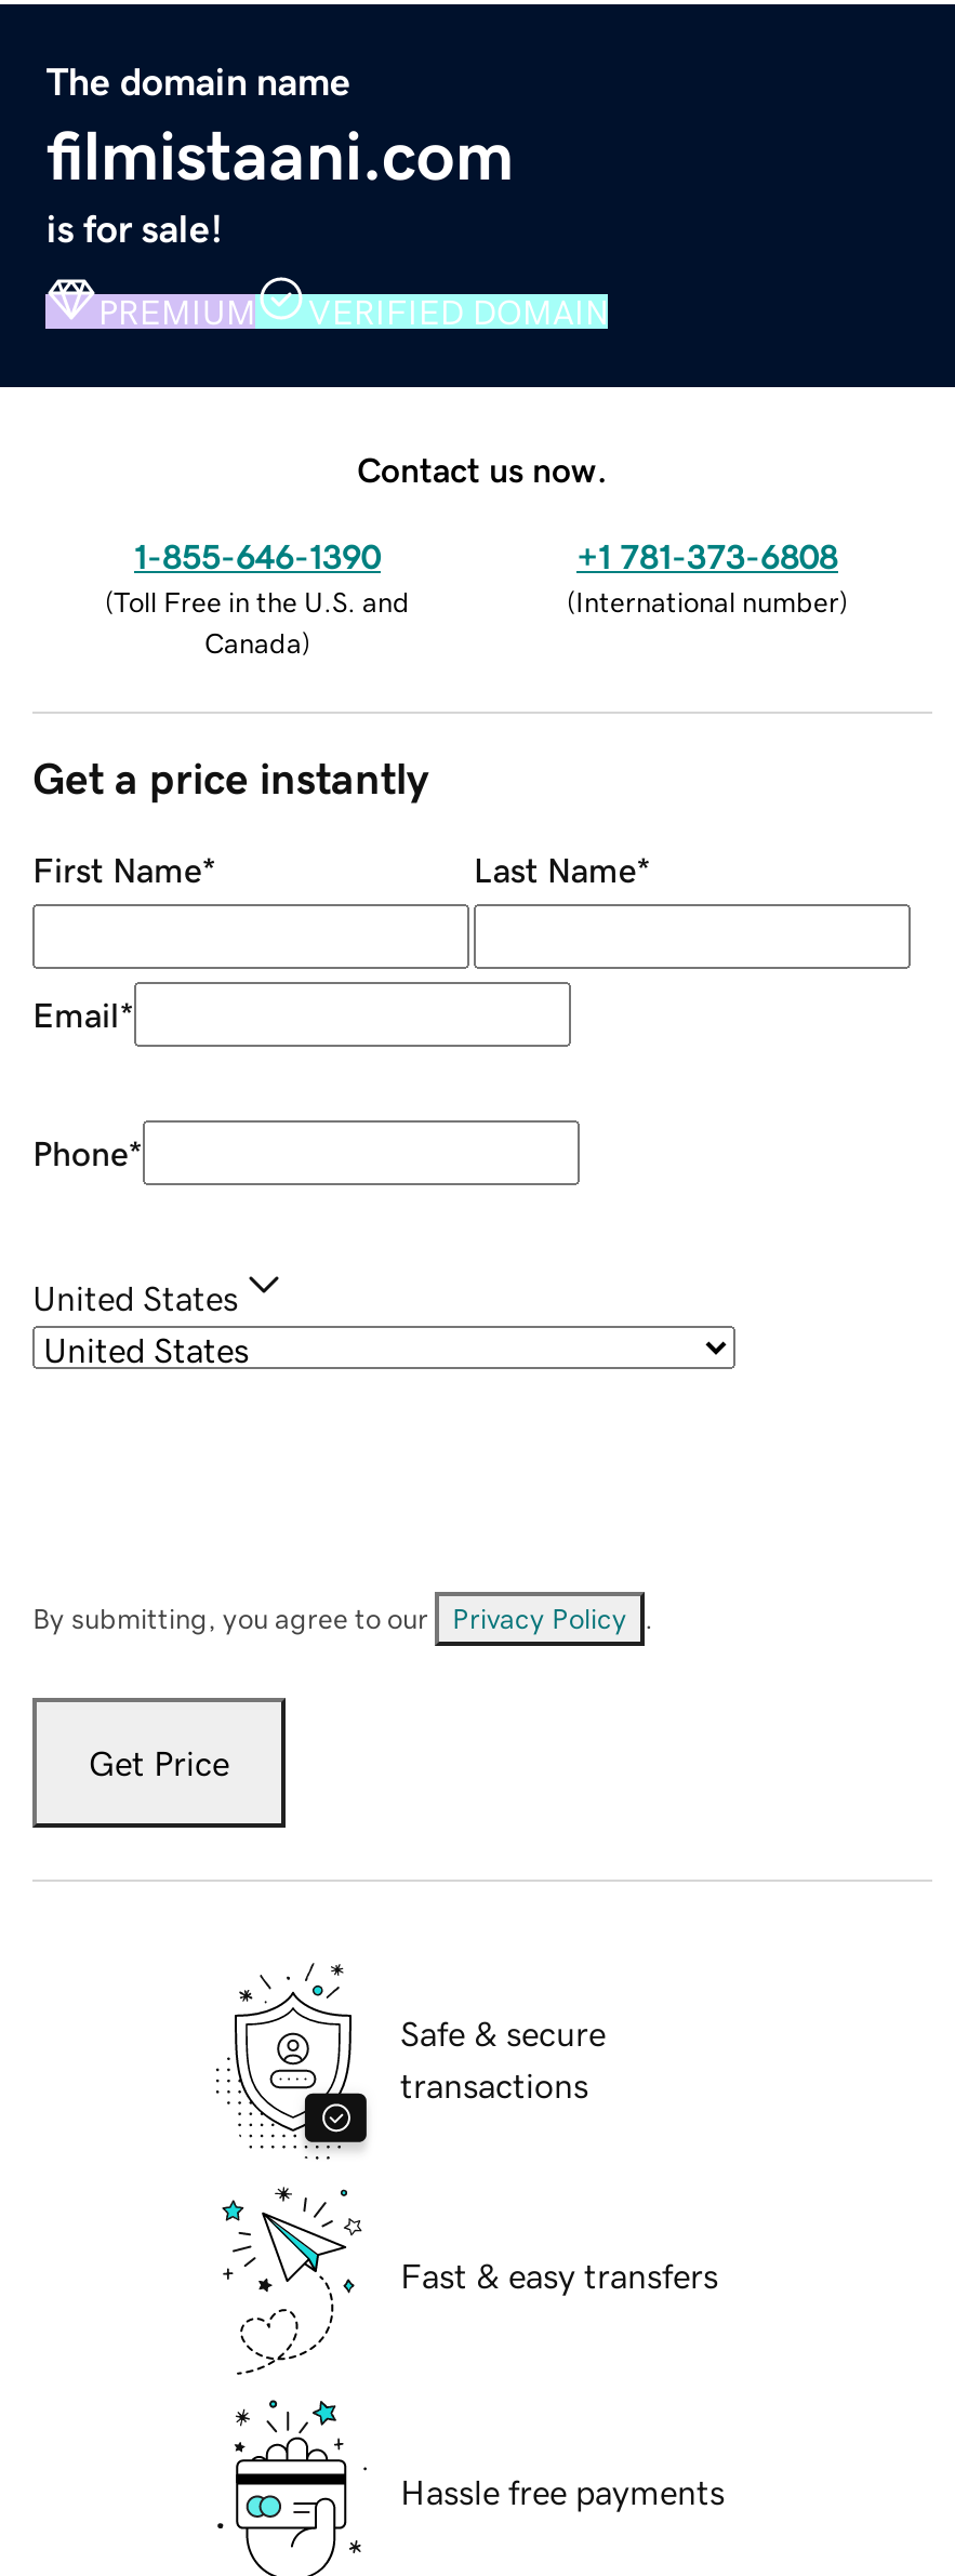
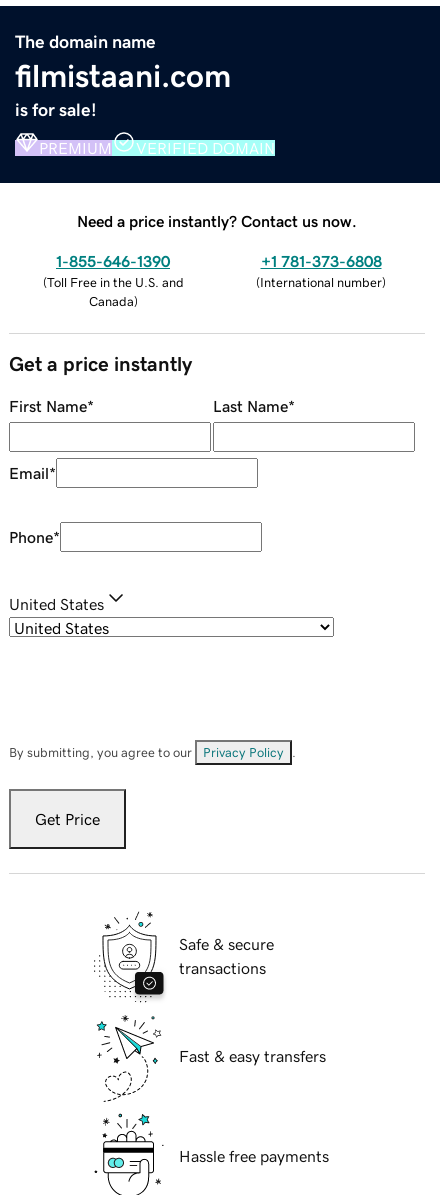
- Contact us now.
+ Need a price instantly? Contact us now.
